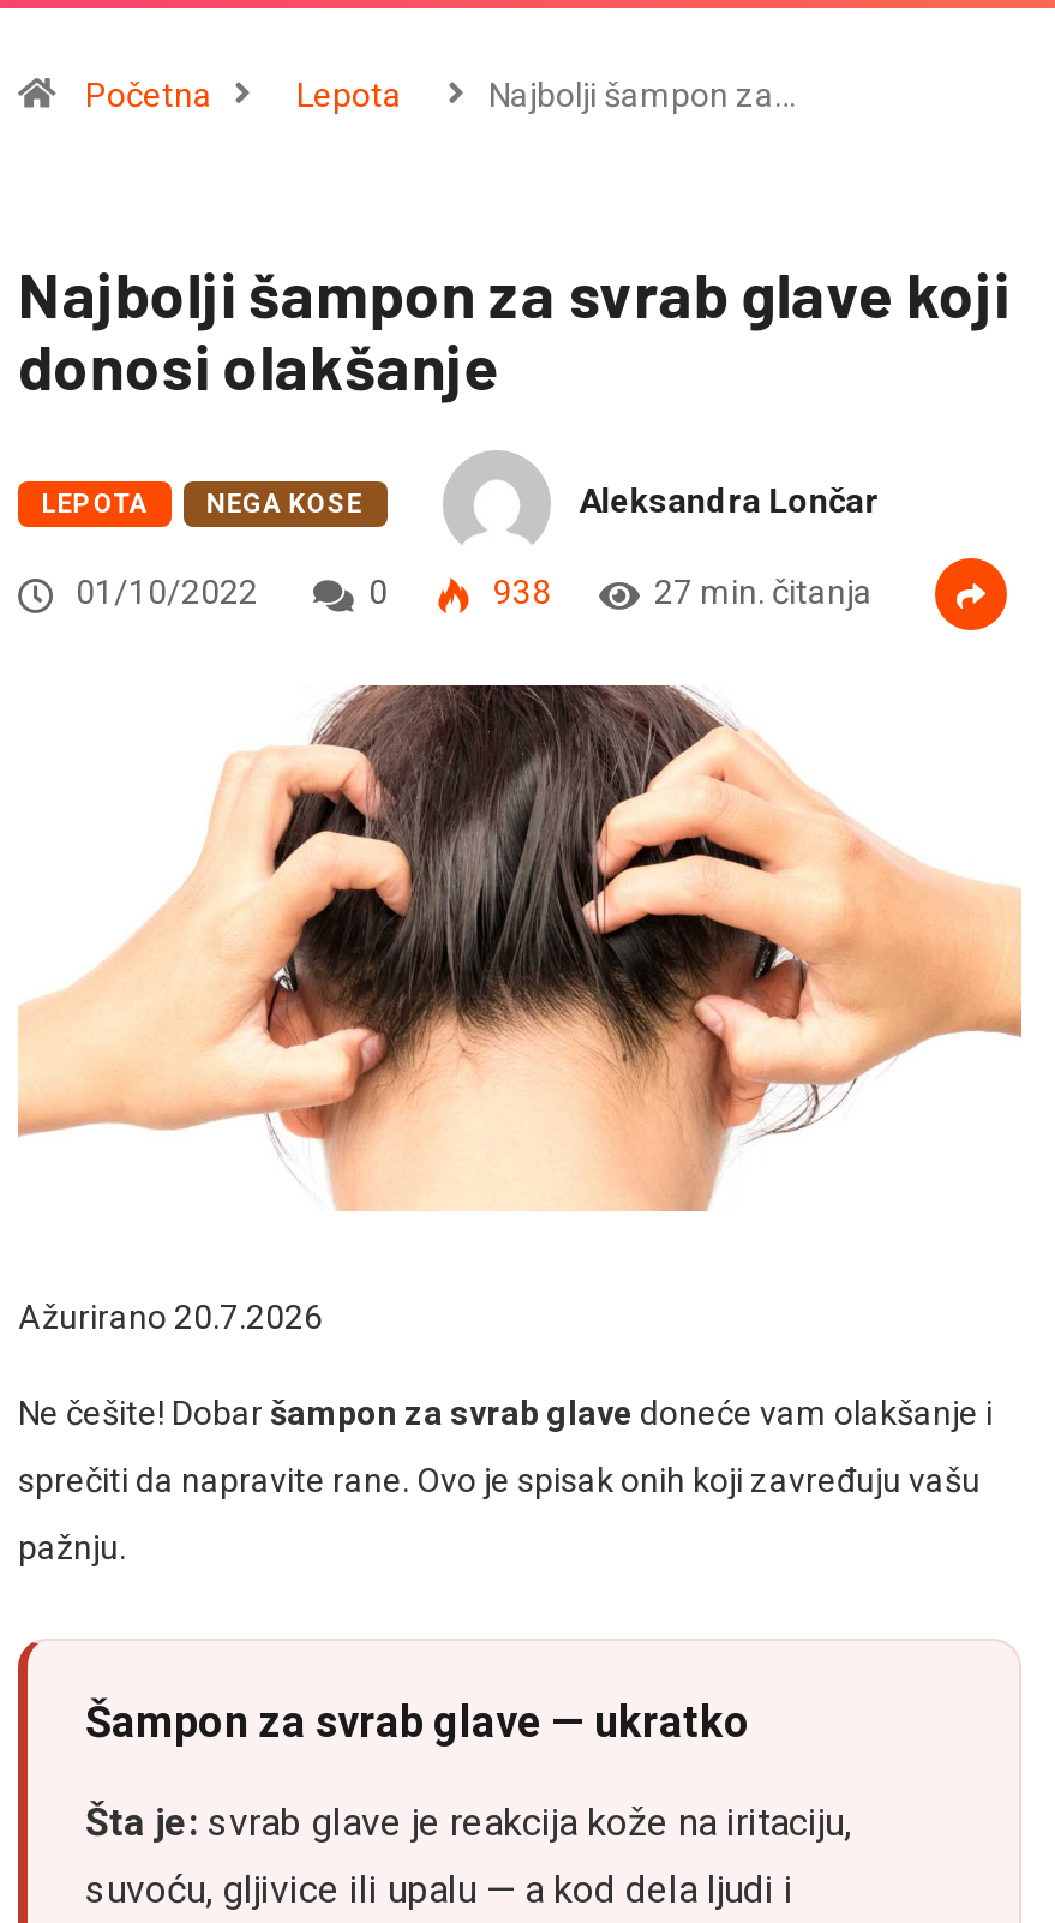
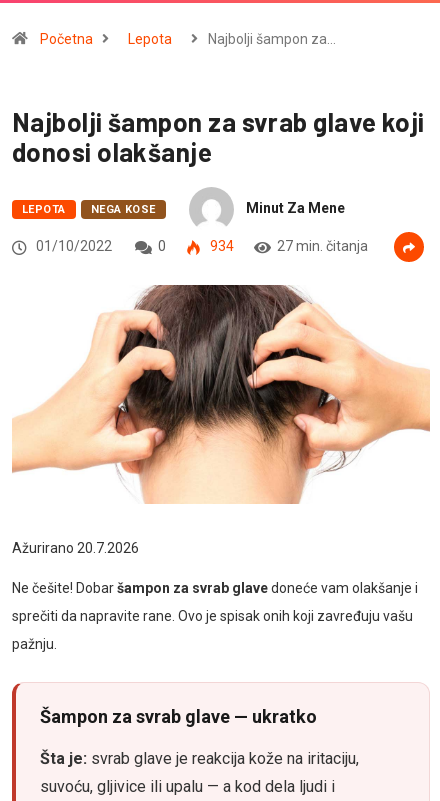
- Aleksandra Lončar
+ Minut Za Mene

- 938
+ 934
